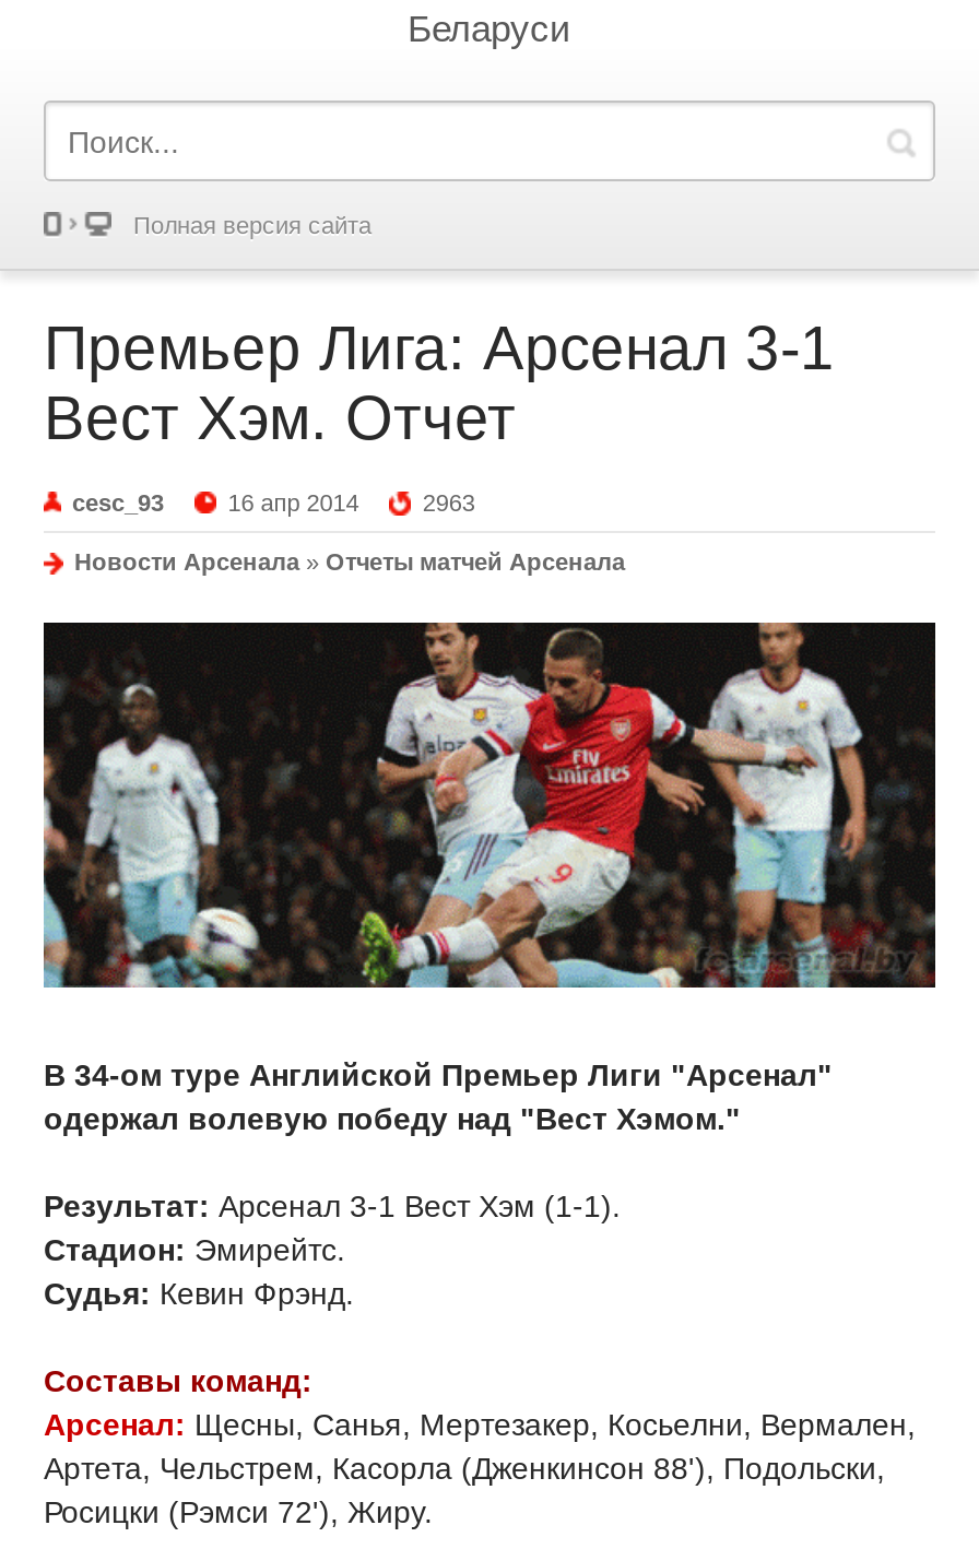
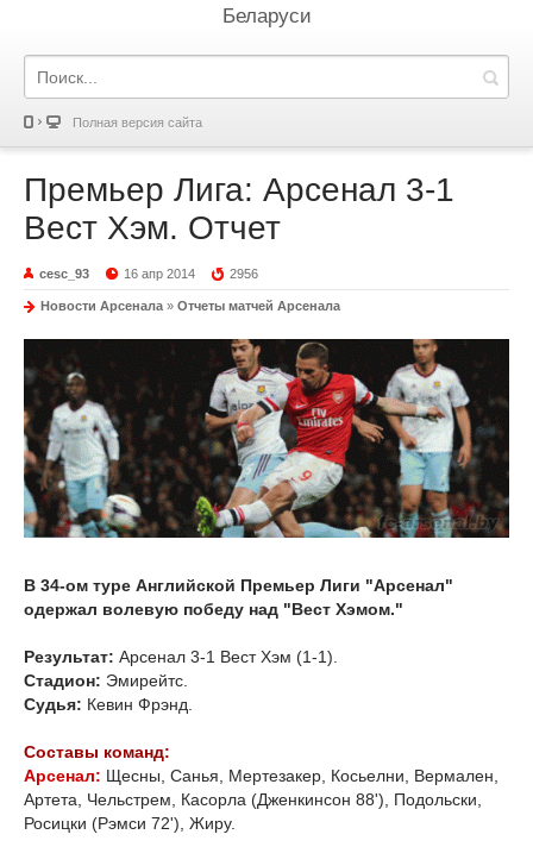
- 2963
+ 2956
